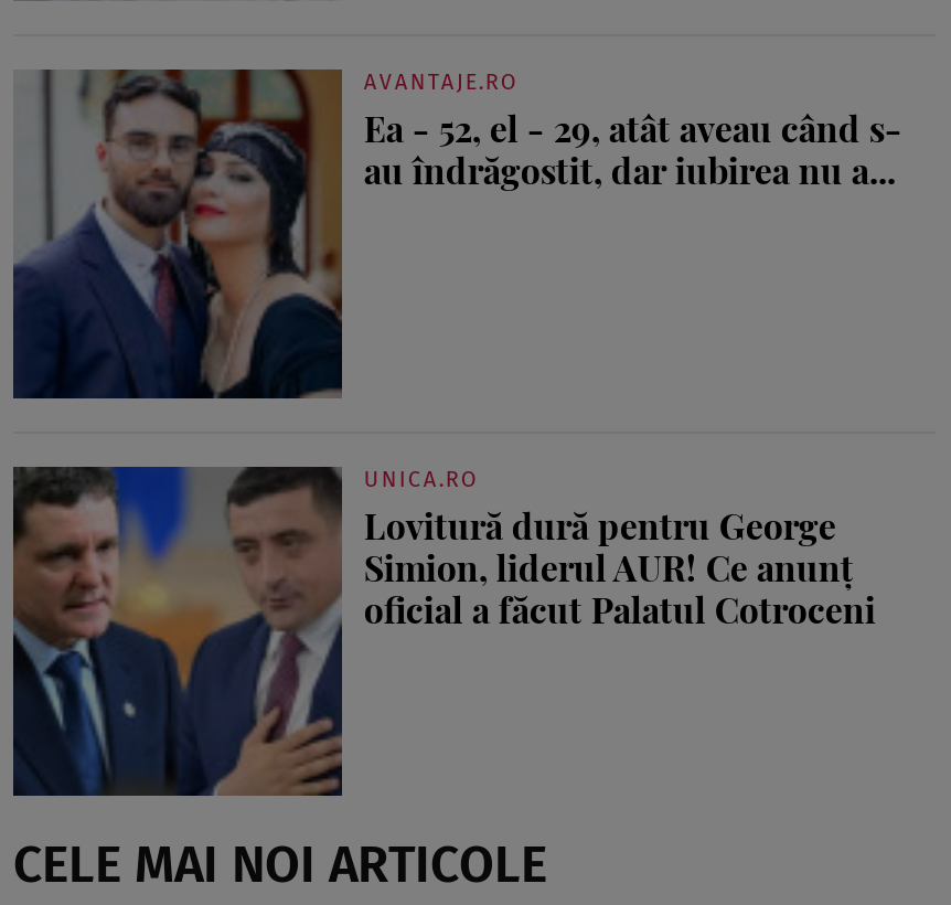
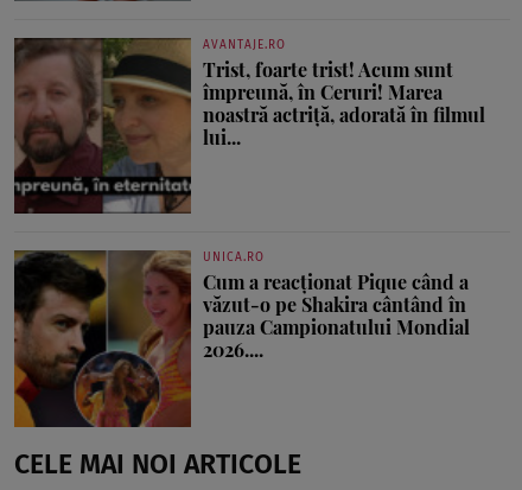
- [image]
- Ea - 52, el - 29, atât aveau când s-
- au îndrăgostit, dar iubirea nu a...
+ [image]
+ Trist, foarte trist! Acum sunt
+ împreună, în Ceruri! Marea
+ noastră actriță, adorată în filmul
+ lui...

- [image]
- Lovitură dură pentru George
- Simion, liderul AUR! Ce anunț
- oficial a făcut Palatul Cotroceni
+ [image]
+ Cum a reacționat Pique când a
+ văzut-o pe Shakira cântând în
+ pauza Campionatului Mondial
+ 2026....
